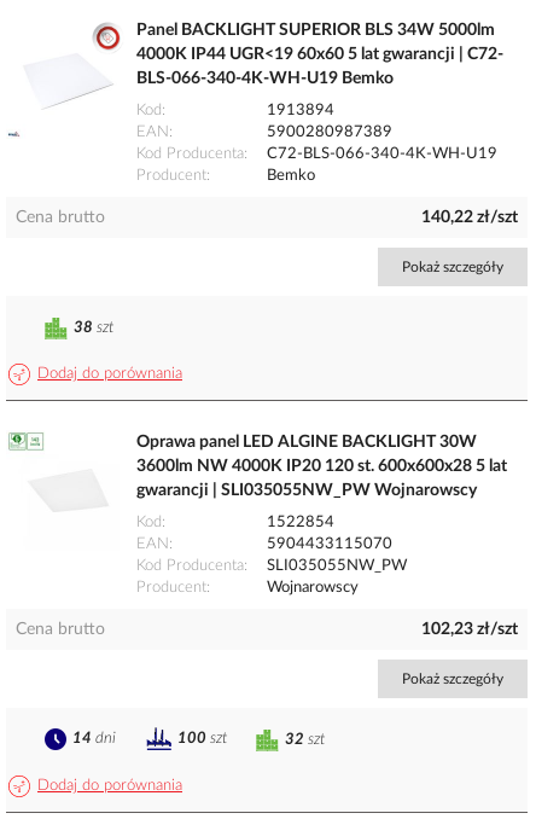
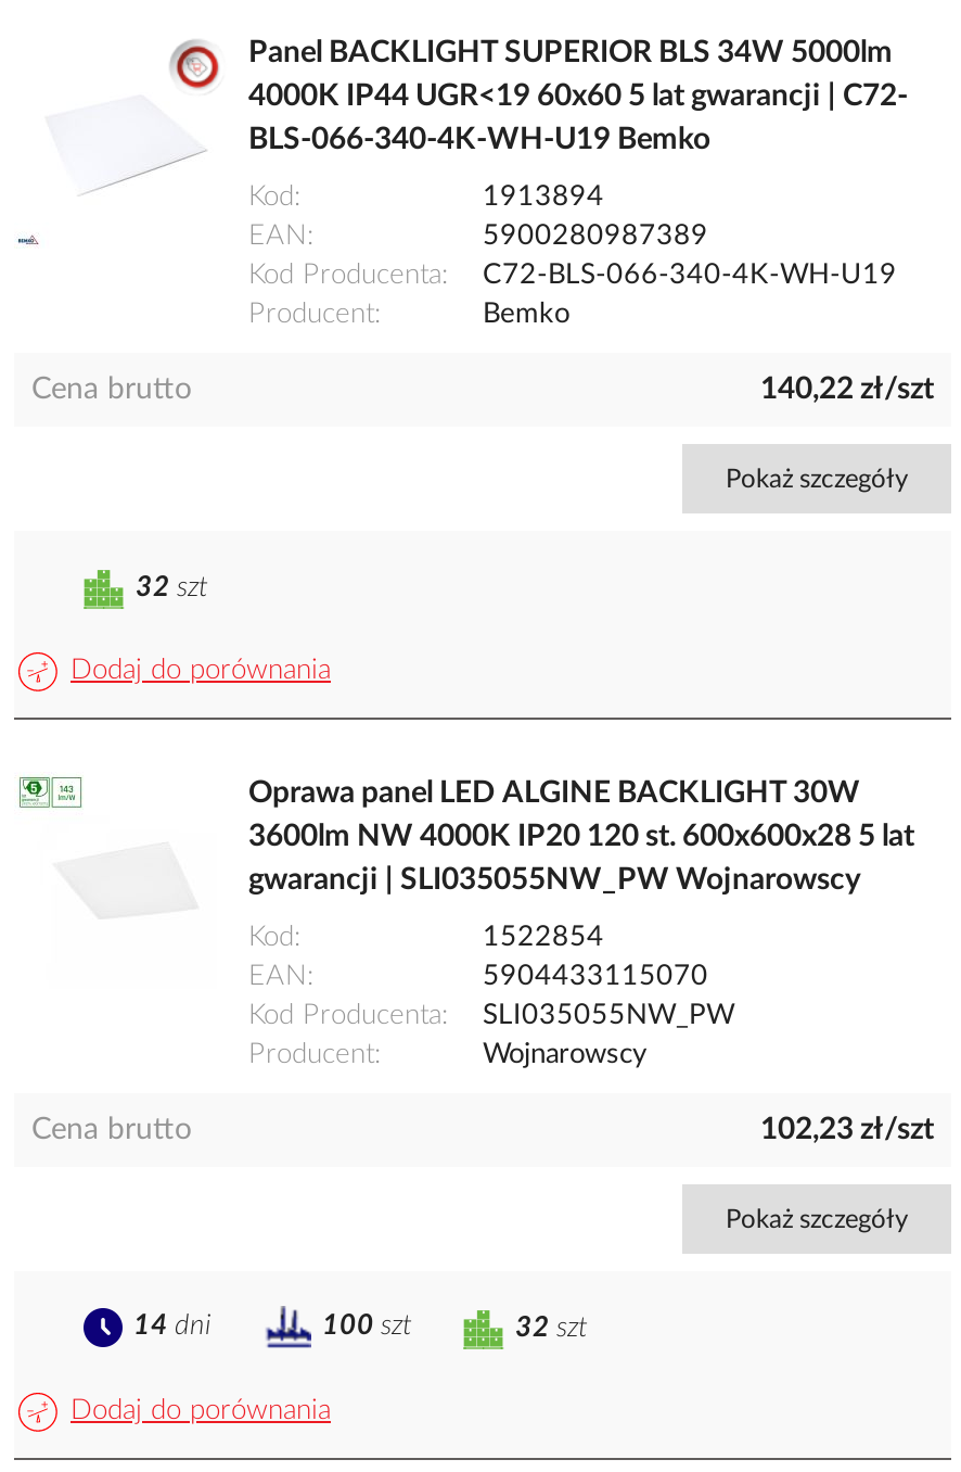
- 38 szt
+ 32 szt
